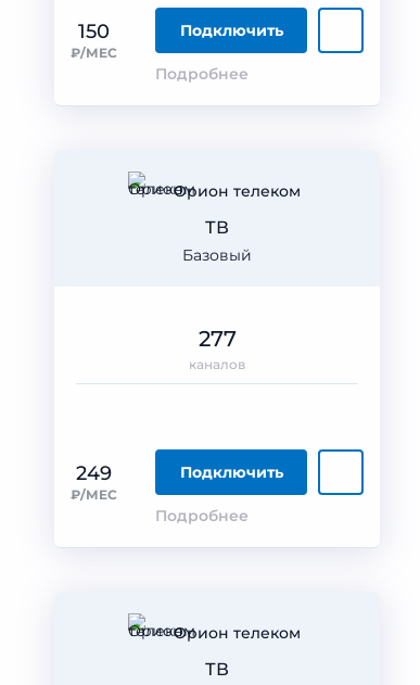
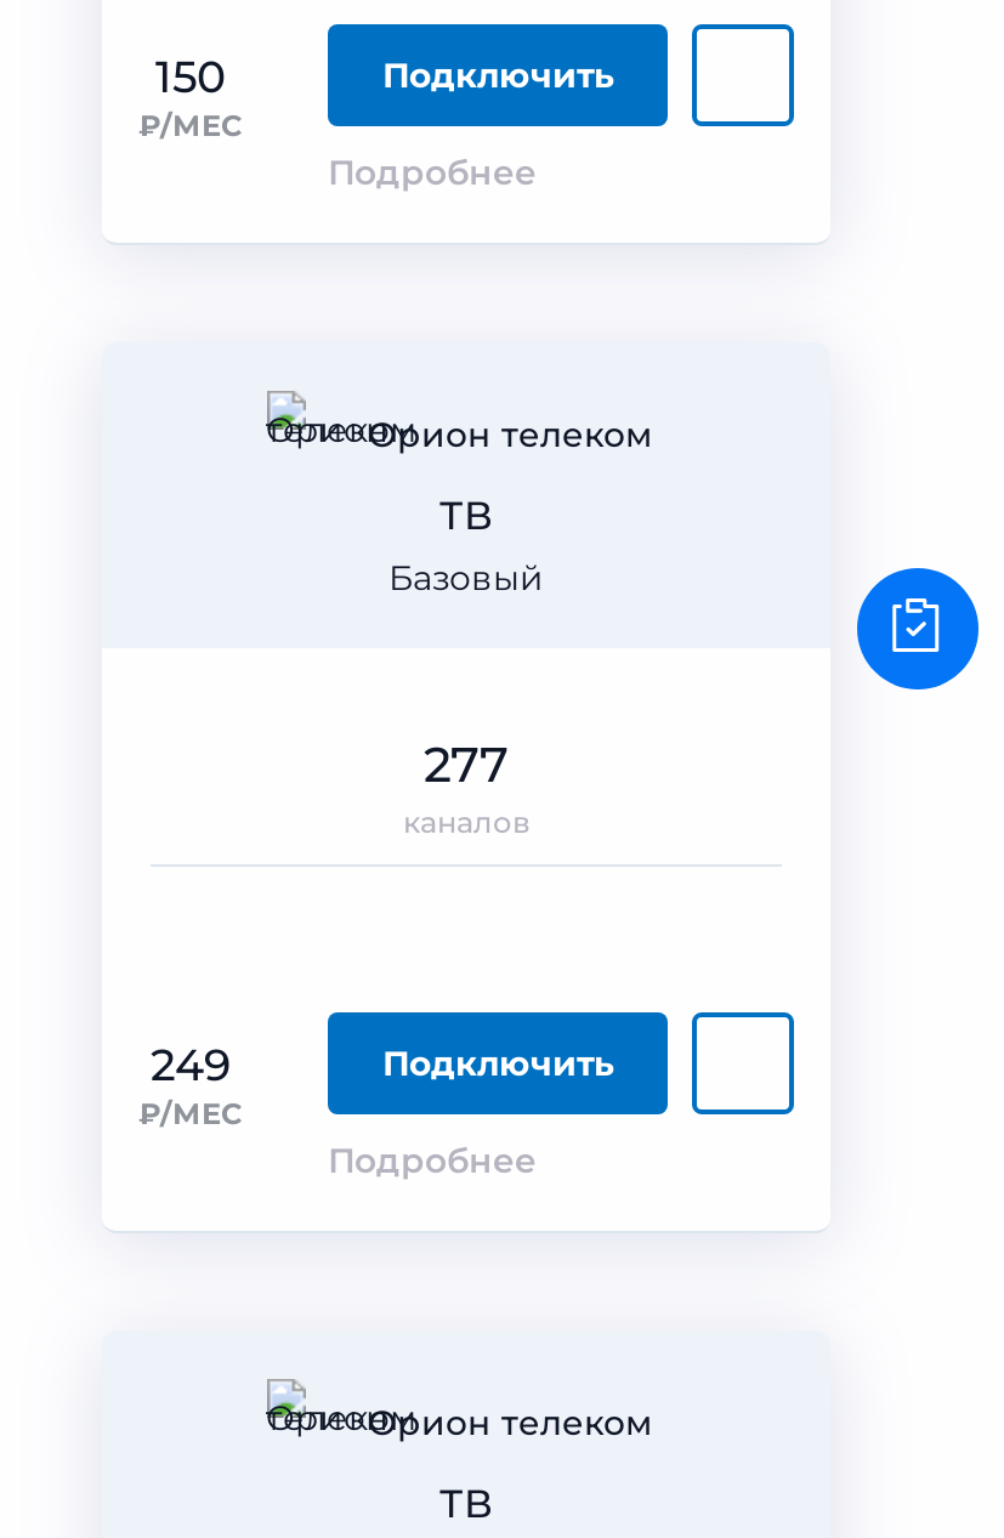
+ [image]
